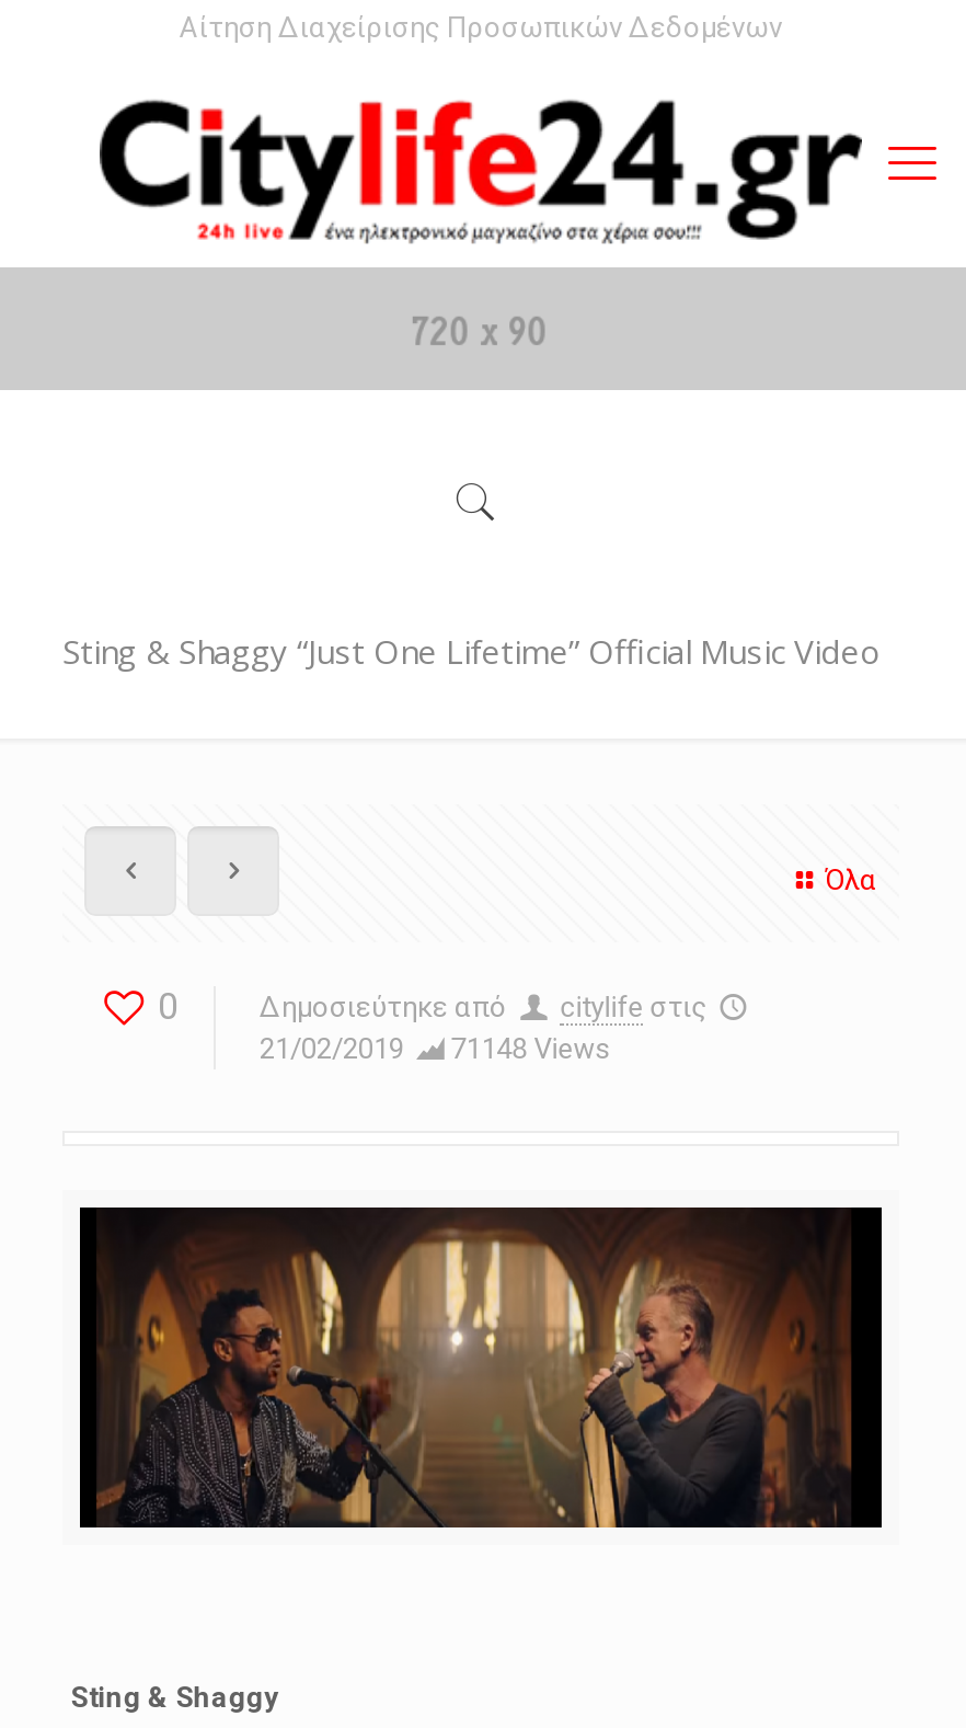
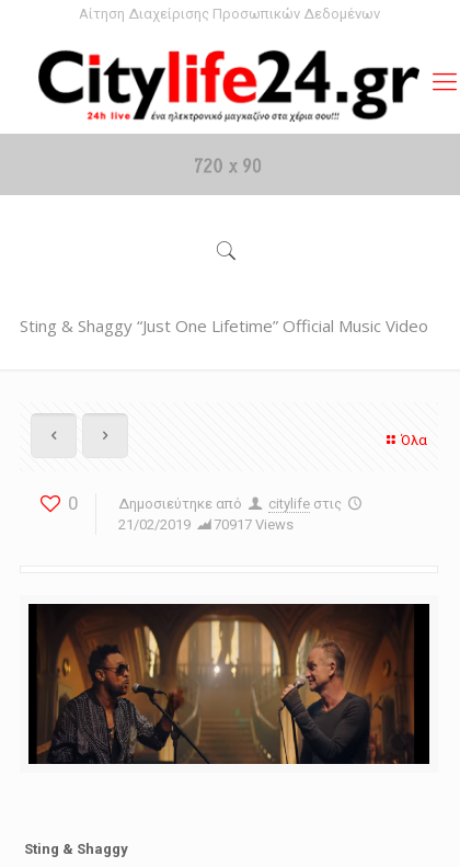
- 21/02/2019 71148 Views
+ 21/02/2019 70917 Views
